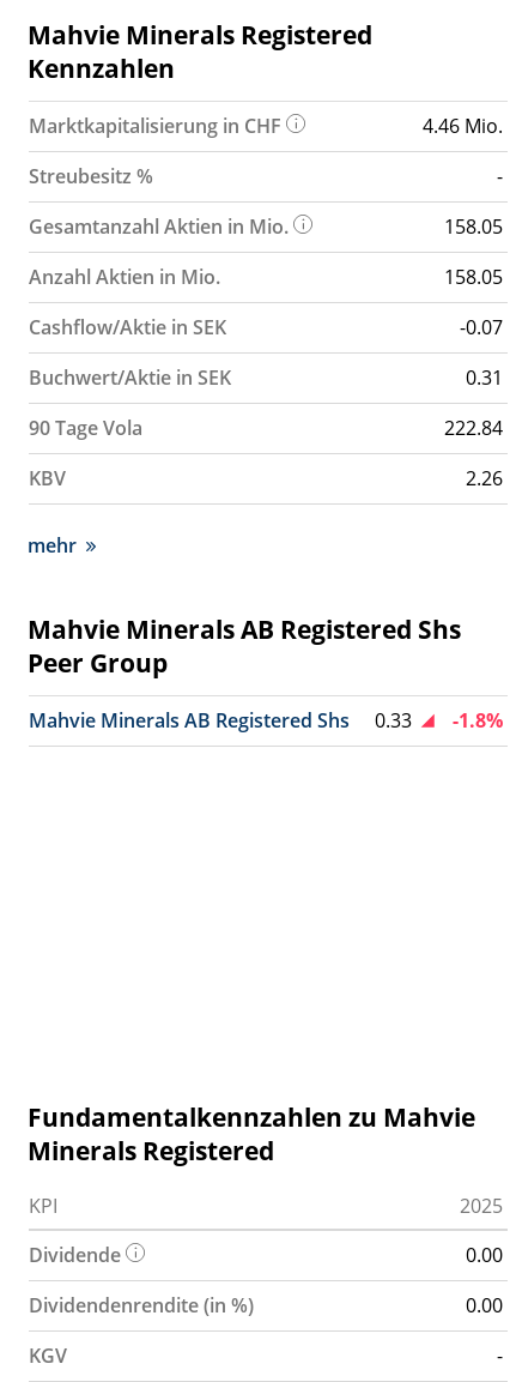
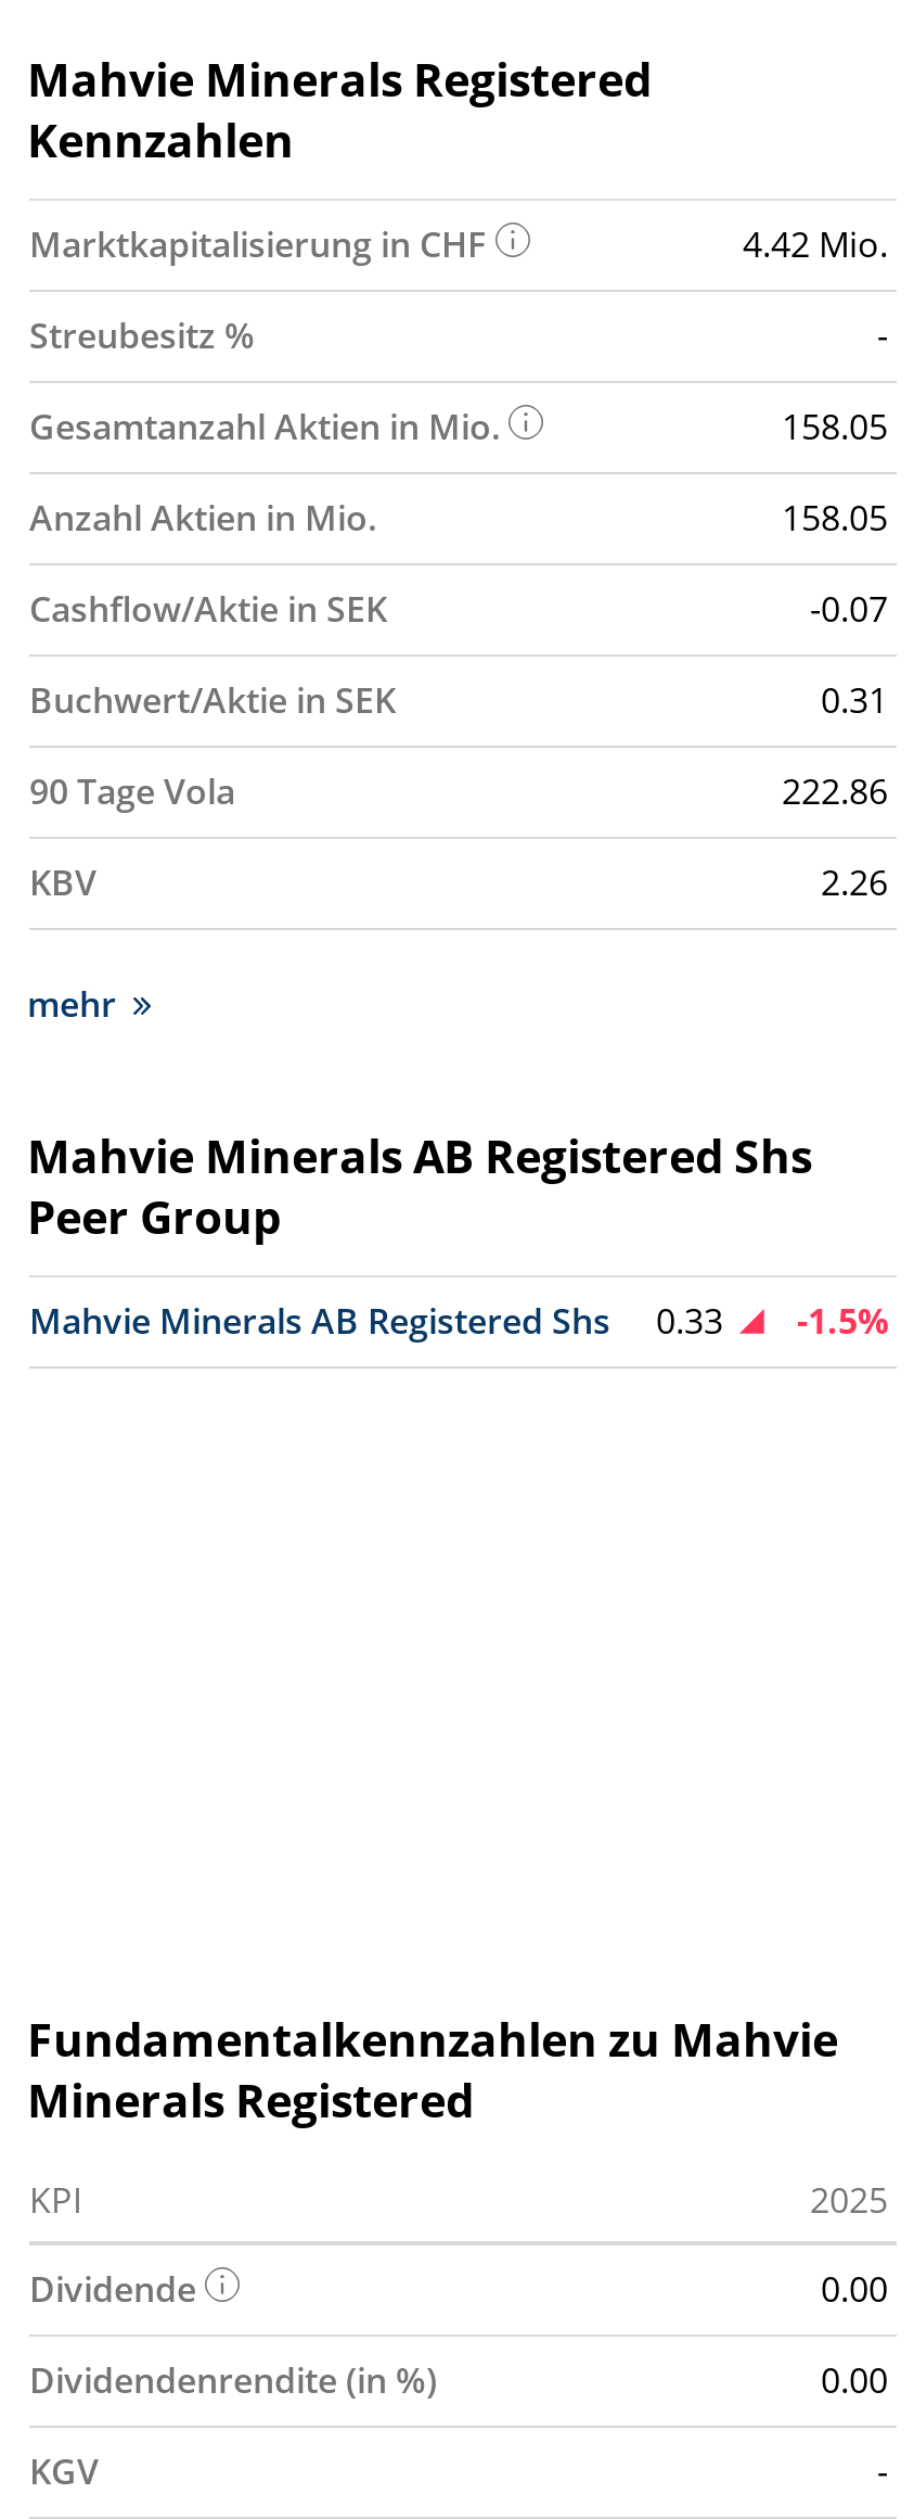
- 4.46 Mio.
+ 4.42 Mio.

- 222.84
+ 222.86

- Mahvie Minerals AB Registered Shs 0.33 -1.8%
+ Mahvie Minerals AB Registered Shs 0.33 -1.5%
